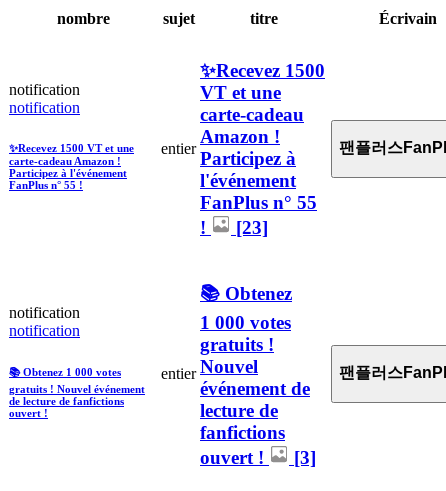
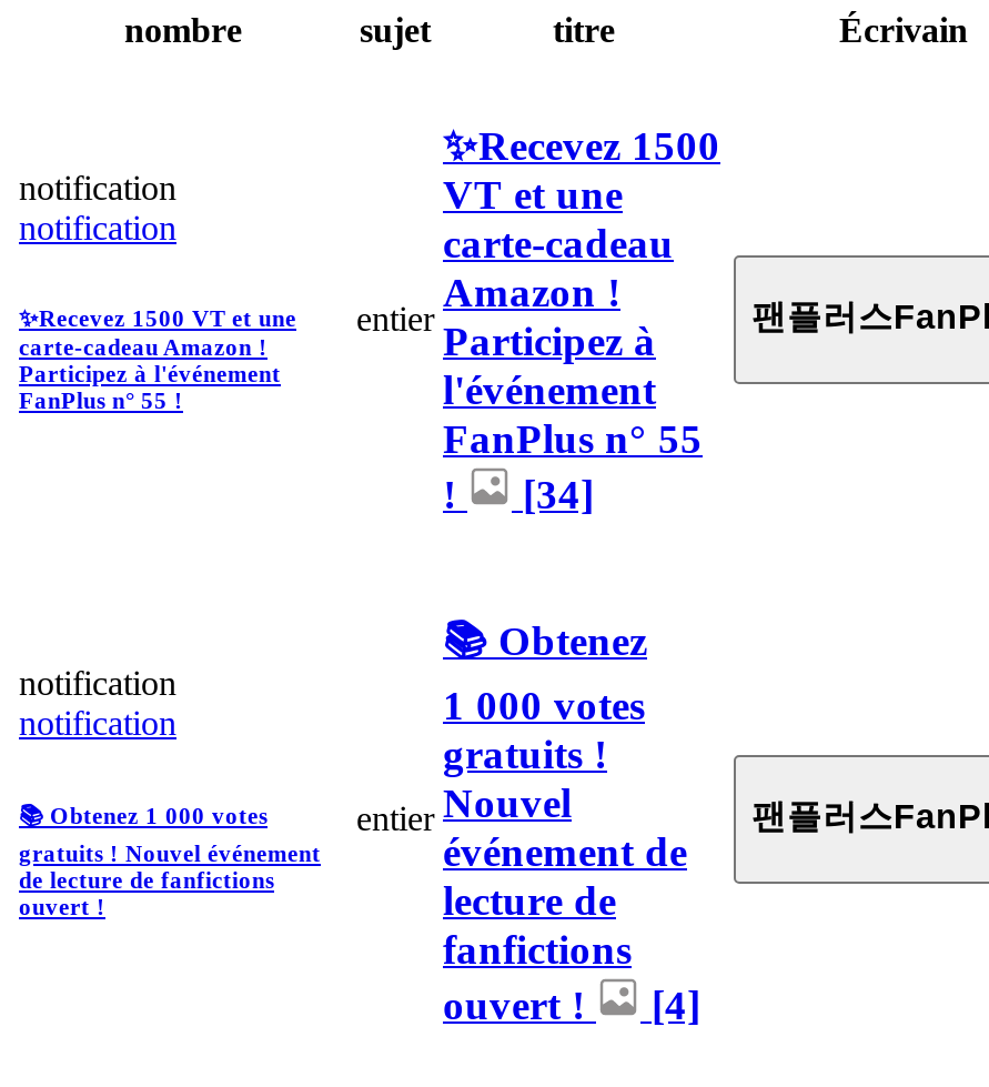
- [23]
+ [34]

- ouvert ! [3]
+ ouvert ! [4]
